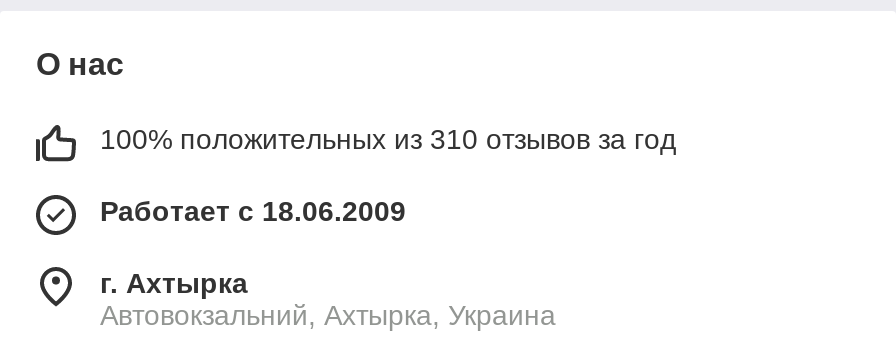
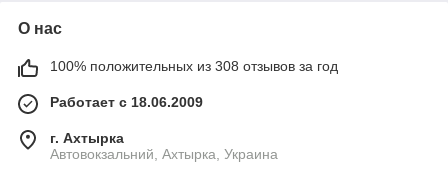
- 100% положительных из 310 отзывов за год
+ 100% положительных из 308 отзывов за год
